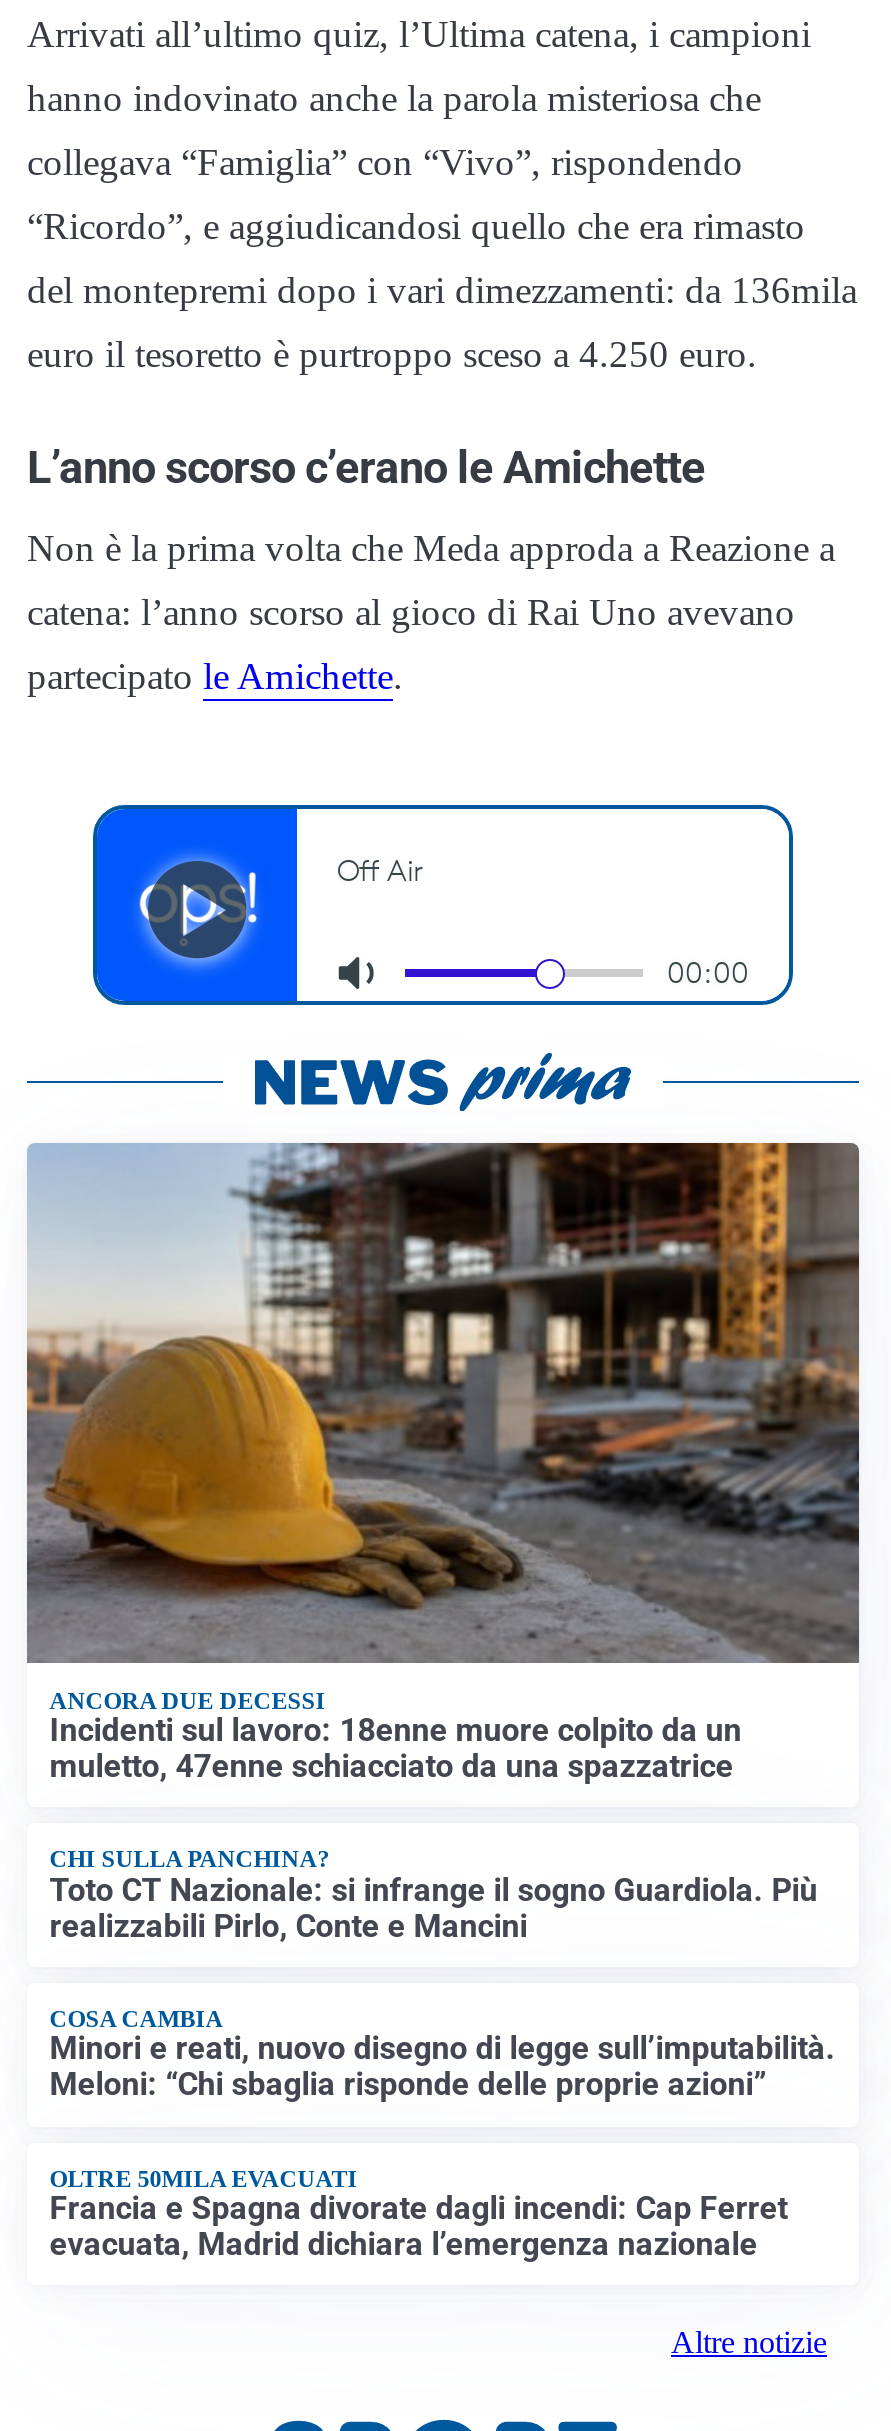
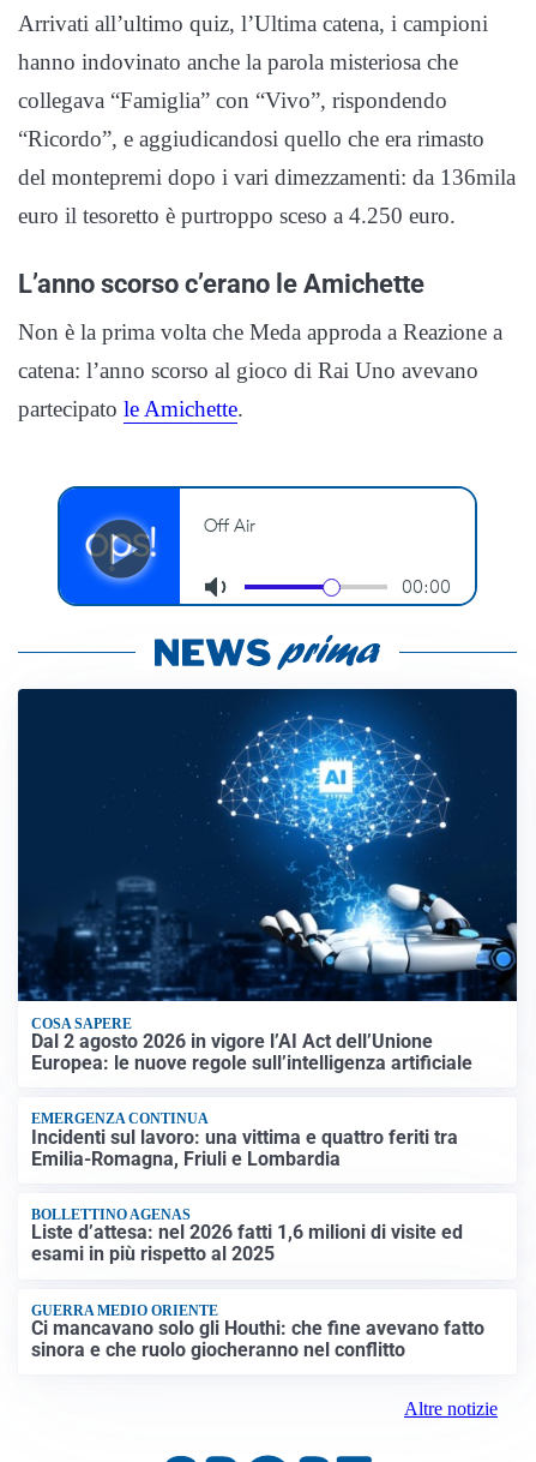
- [image]
- ANCORA DUE DECESSI
- Incidenti sul lavoro: 18enne muore colpito da un
- muletto, 47enne schiacciato da una spazzatrice
+ [image]
+ COSA SAPERE
+ Dal 2 agosto 2026 in vigore l’AI Act dell’Unione
+ Europea: le nuove regole sull’intelligenza artificiale

- CHI SULLA PANCHINA?
- Toto CT Nazionale: si infrange il sogno Guardiola. Più
- realizzabili Pirlo, Conte e Mancini
+ EMERGENZA CONTINUA
+ Incidenti sul lavoro: una vittima e quattro feriti tra
+ Emilia-Romagna, Friuli e Lombardia

- COSA CAMBIA
- Minori e reati, nuovo disegno di legge sull’imputabilità.
- Meloni: “Chi sbaglia risponde delle proprie azioni”
+ BOLLETTINO AGENAS
+ Liste d’attesa: nel 2026 fatti 1,6 milioni di visite ed
+ esami in più rispetto al 2025

- OLTRE 50MILA EVACUATI
- Francia e Spagna divorate dagli incendi: Cap Ferret
- evacuata, Madrid dichiara l’emergenza nazionale
+ GUERRA MEDIO ORIENTE
+ Ci mancavano solo gli Houthi: che fine avevano fatto
+ sinora e che ruolo giocheranno nel conflitto
